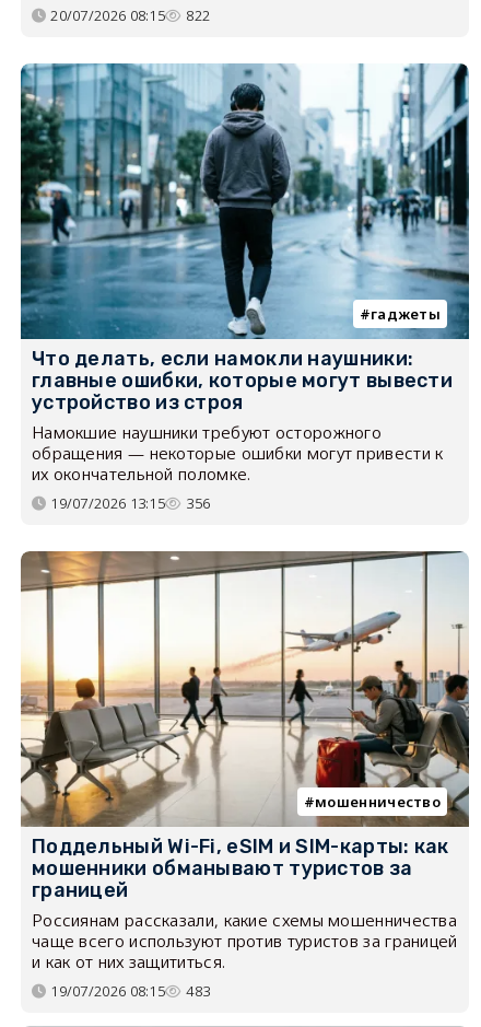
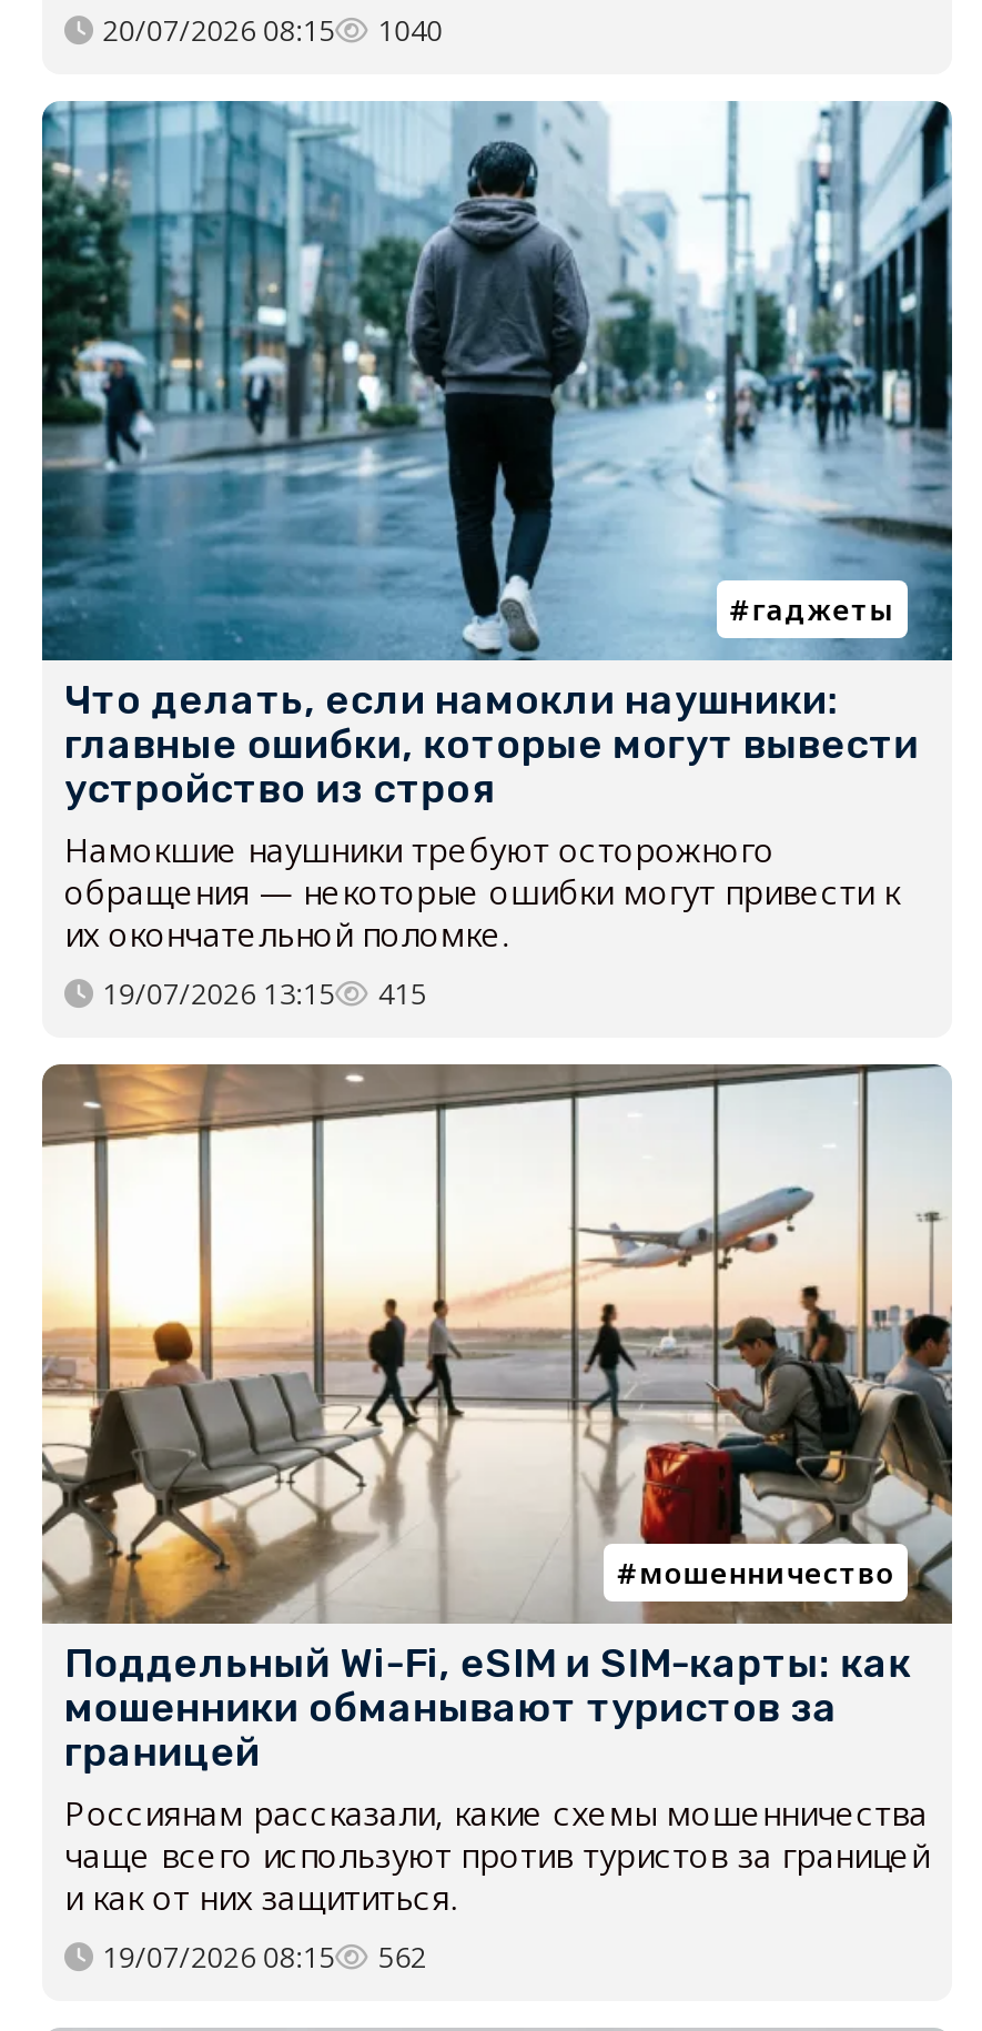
- 20/07/2026 08:15 822
+ 20/07/2026 08:15 1040

- 19/07/2026 13:15 356
+ 19/07/2026 13:15 415

- 19/07/2026 08:15 483
+ 19/07/2026 08:15 562
